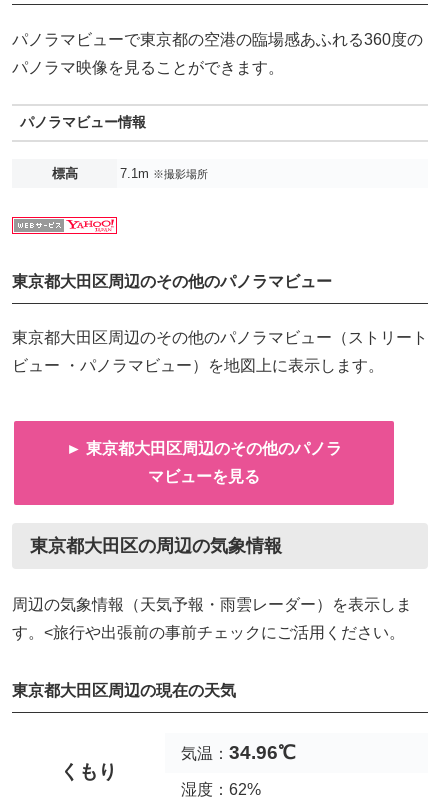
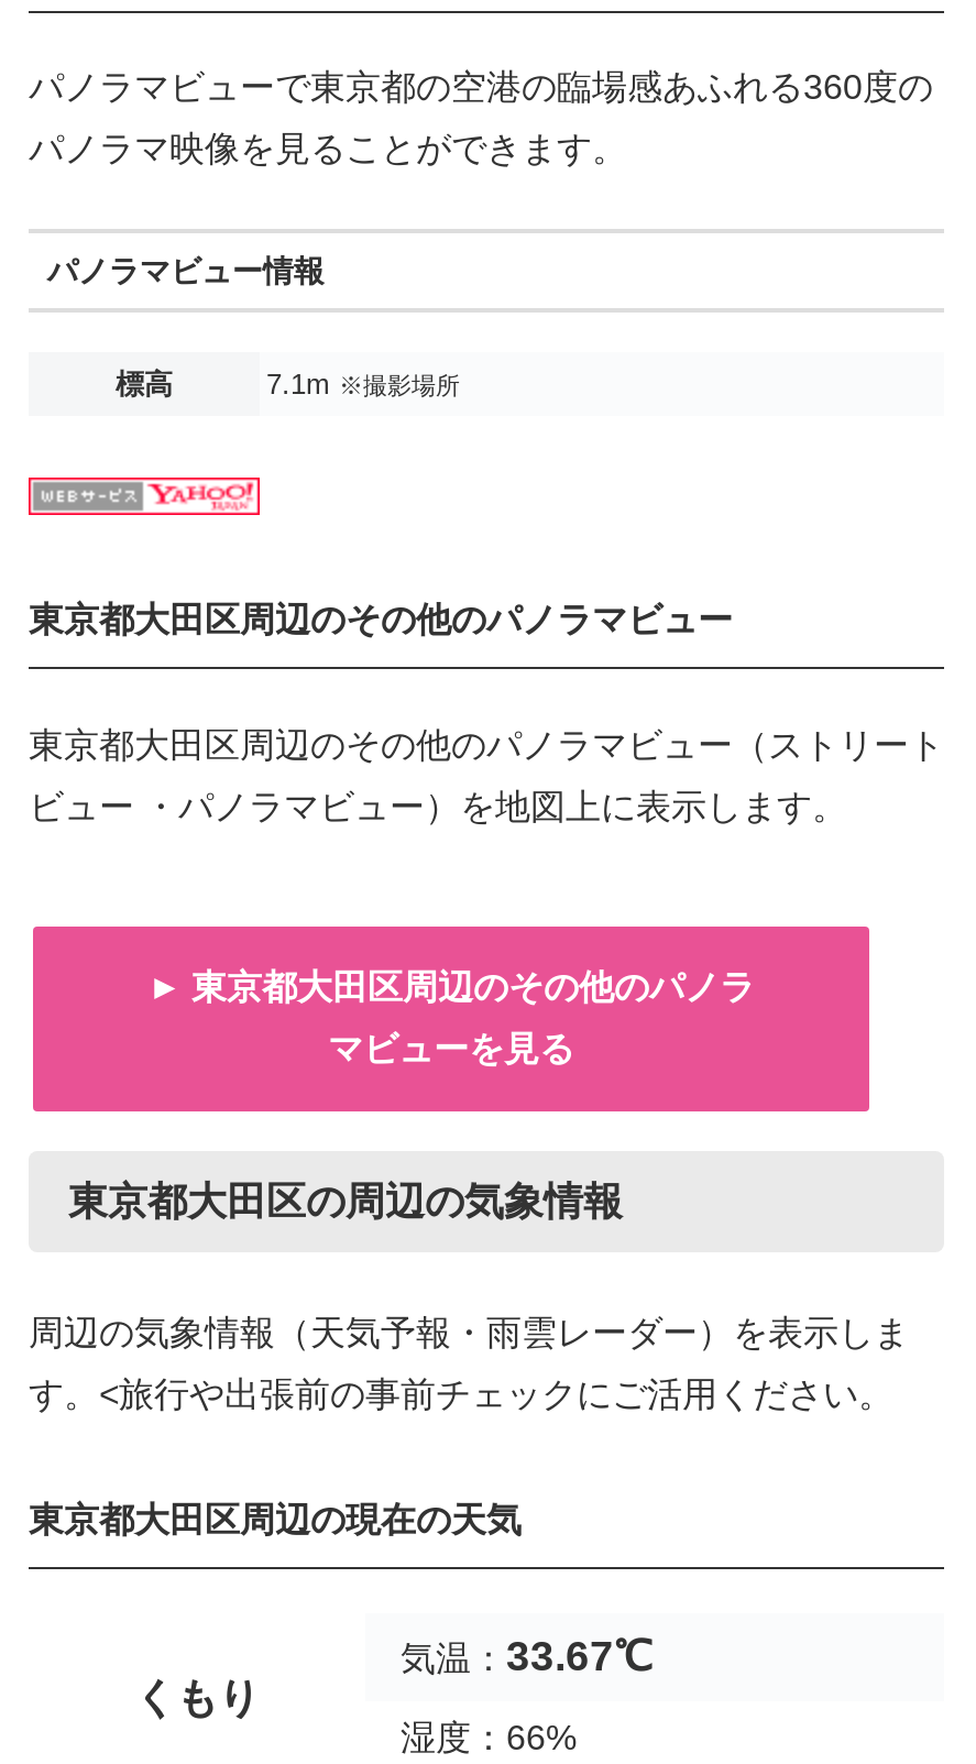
- 気温：34.96℃
+ 気温：33.67℃

- 湿度：62%
+ 湿度：66%
